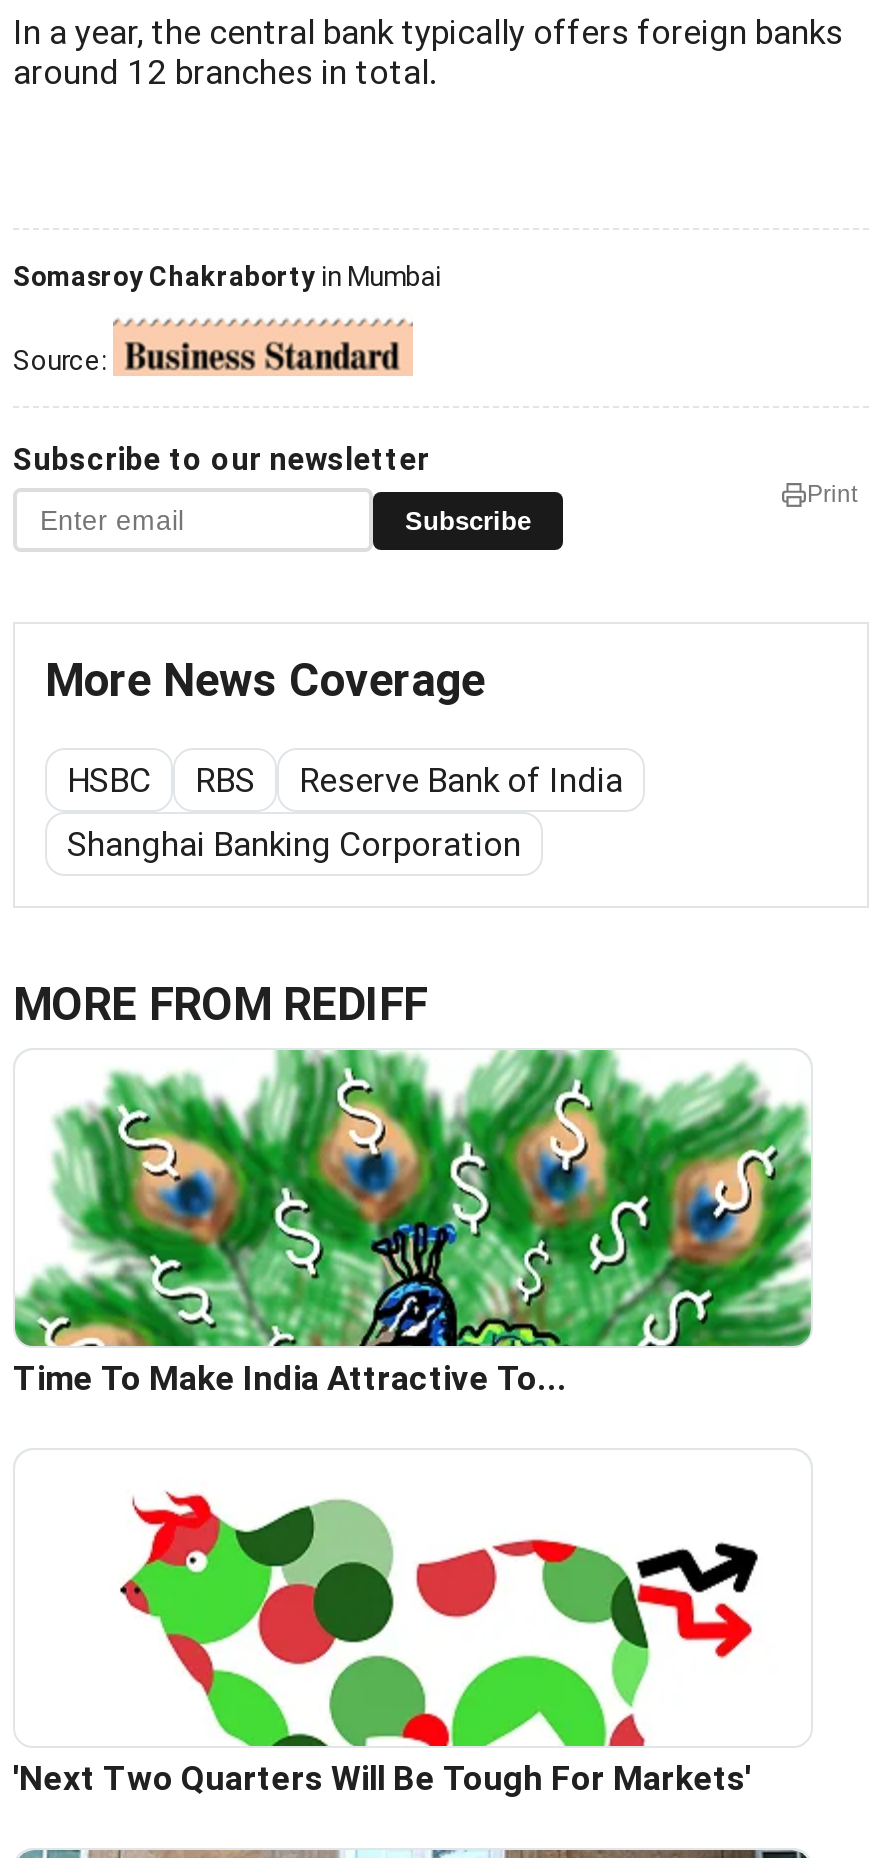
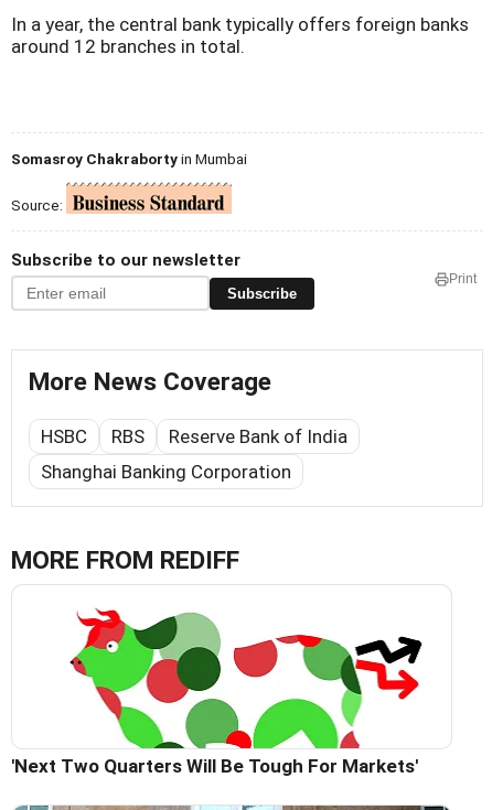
- [image]
- Time To Make India Attractive To...
